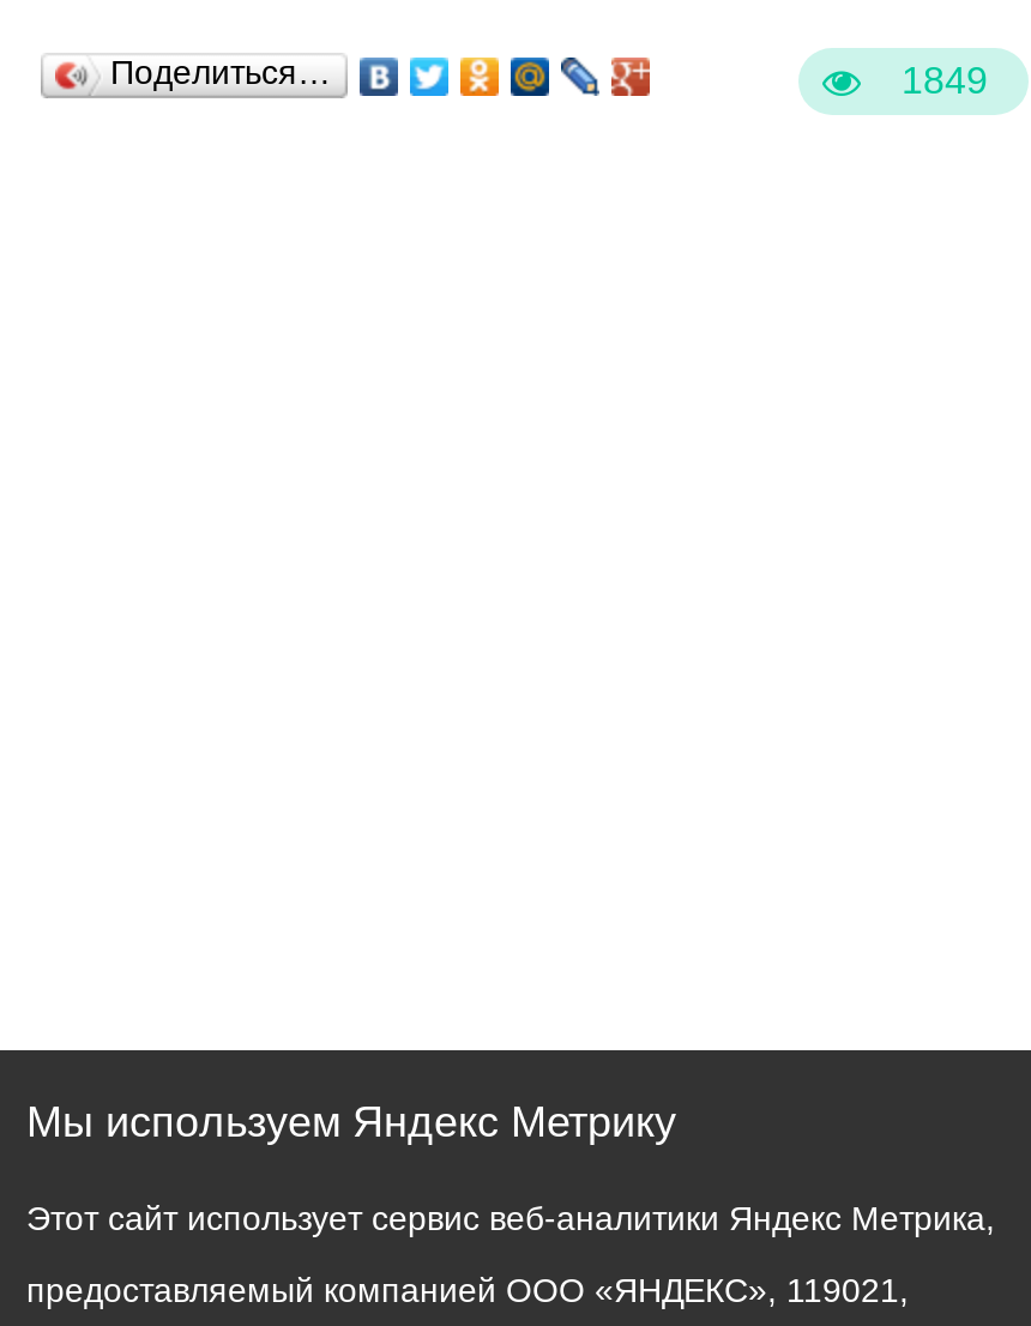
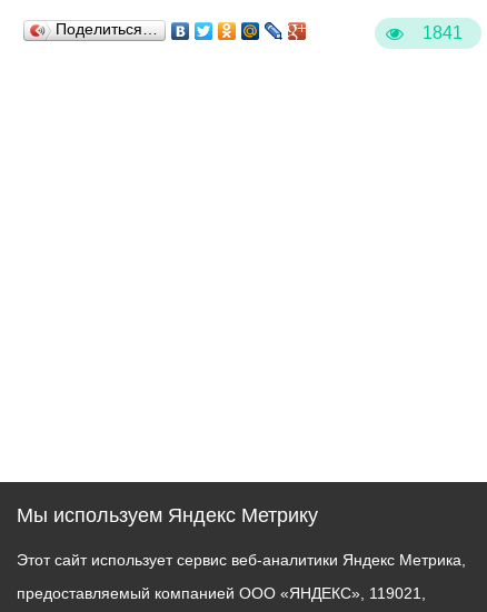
- 1849
+ 1841
